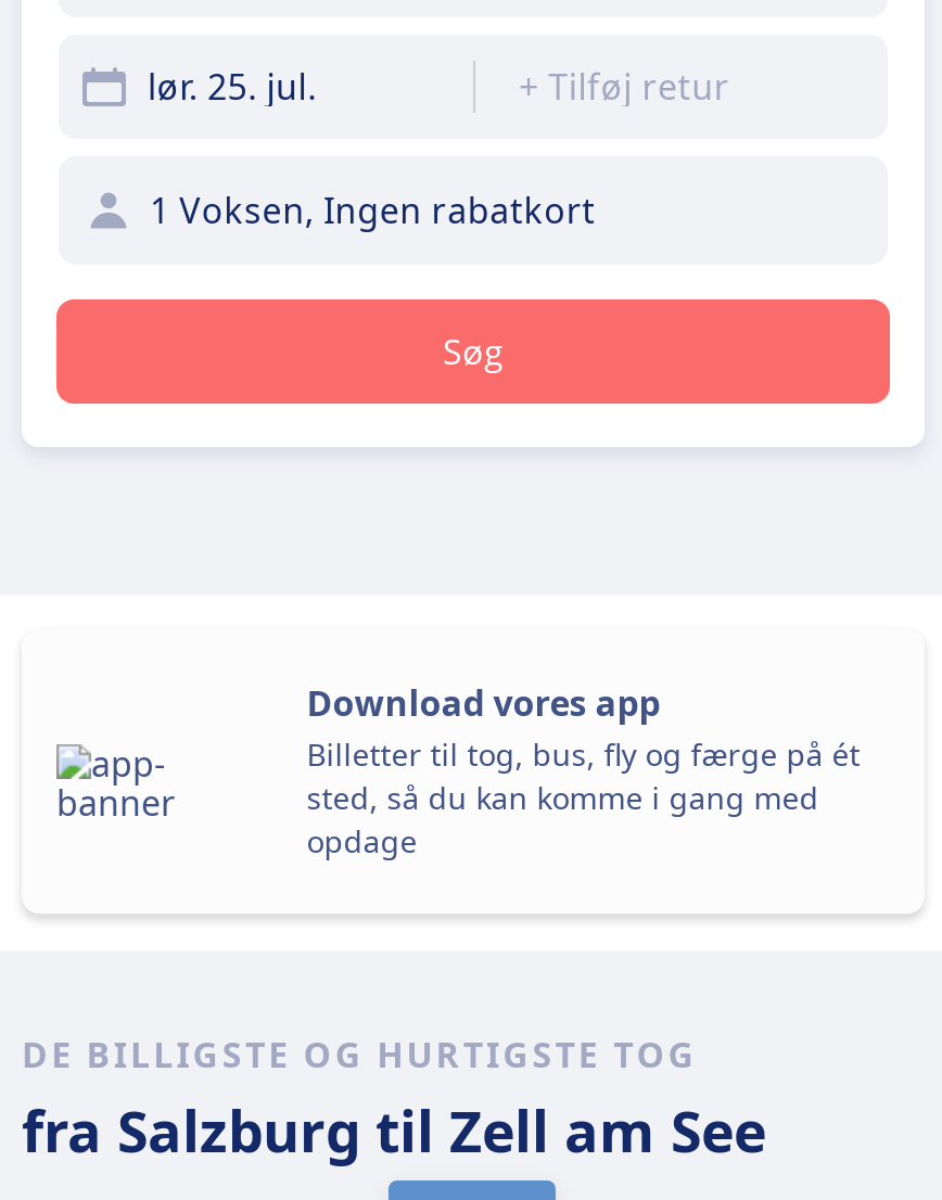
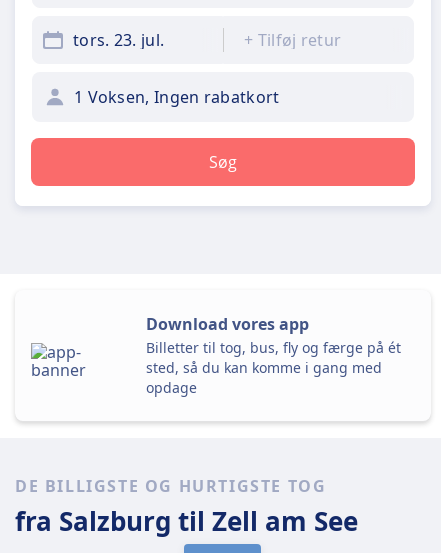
- lør. 25. jul.
+ tors. 23. jul.
